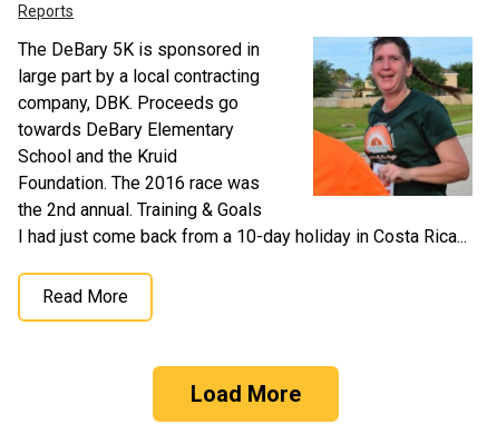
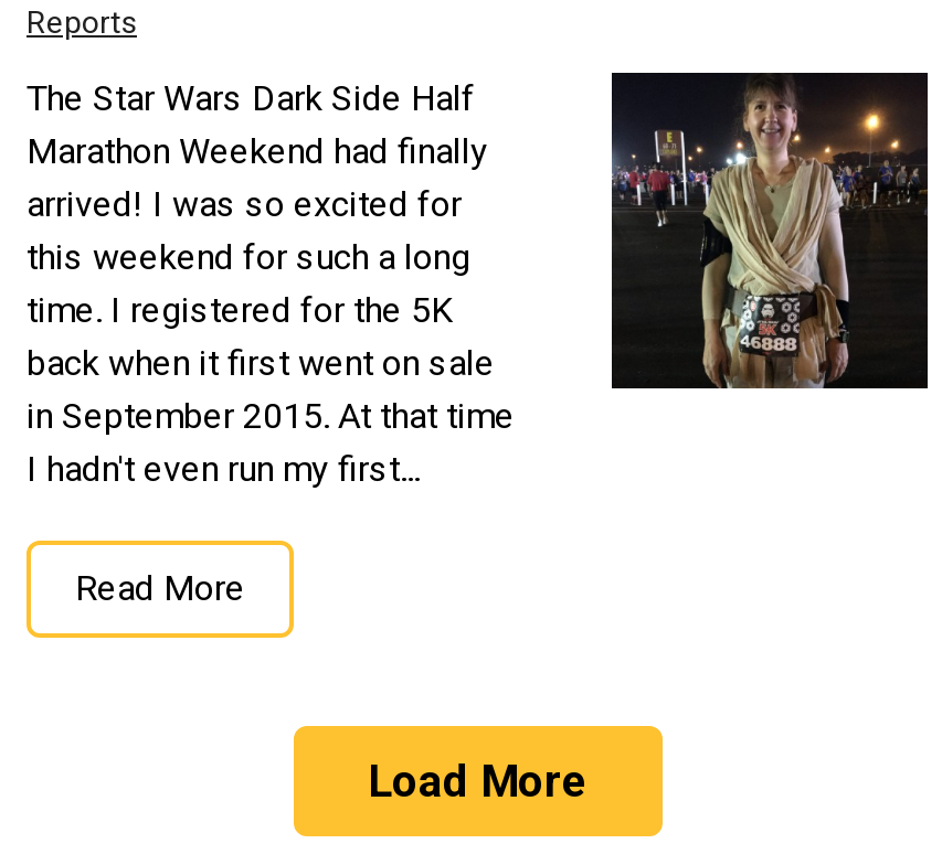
- The DeBary 5K is sponsored in
- large part by a local contracting
- company, DBK. Proceeds go
- towards DeBary Elementary
- School and the Kruid
- Foundation. The 2016 race was
- the 2nd annual. Training & Goals
- I had just come back from a 10-day holiday in Costa Rica...
+ The Star Wars Dark Side Half
+ Marathon Weekend had finally
+ arrived! I was so excited for
+ this weekend for such a long
+ time. I registered for the 5K
+ back when it first went on sale
+ in September 2015. At that time
+ I hadn't even run my first...

- [image]
+ [image]
